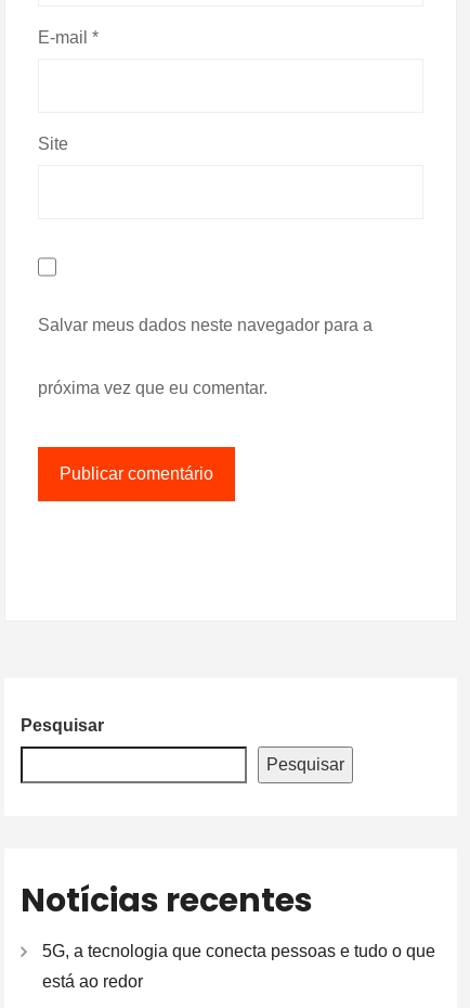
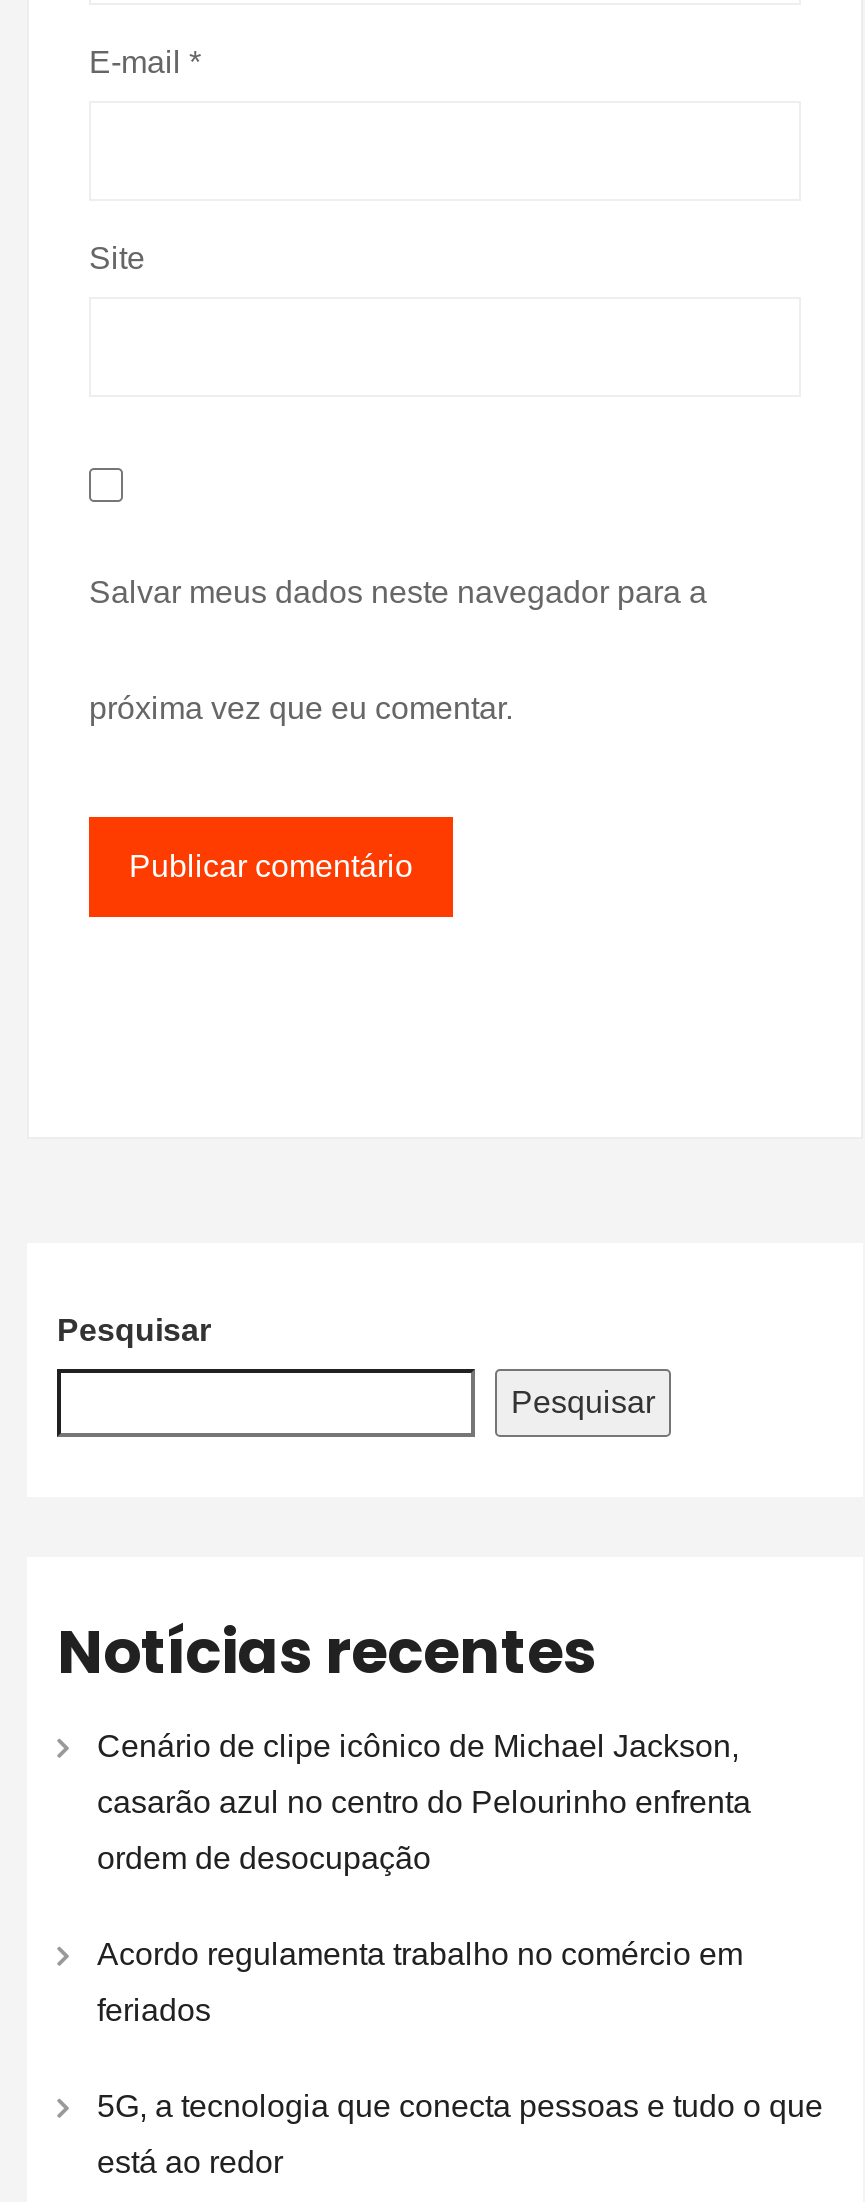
+ Cenário de clipe icônico de Michael Jackson,
+ casarão azul no centro do Pelourinho enfrenta
+ ordem de desocupação
+ Acordo regulamenta trabalho no comércio em
+ feriados
